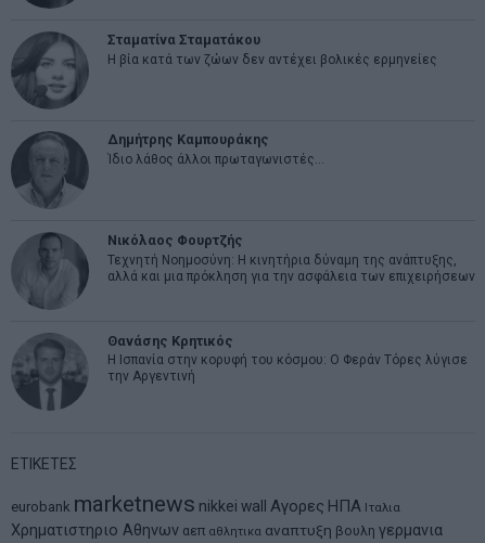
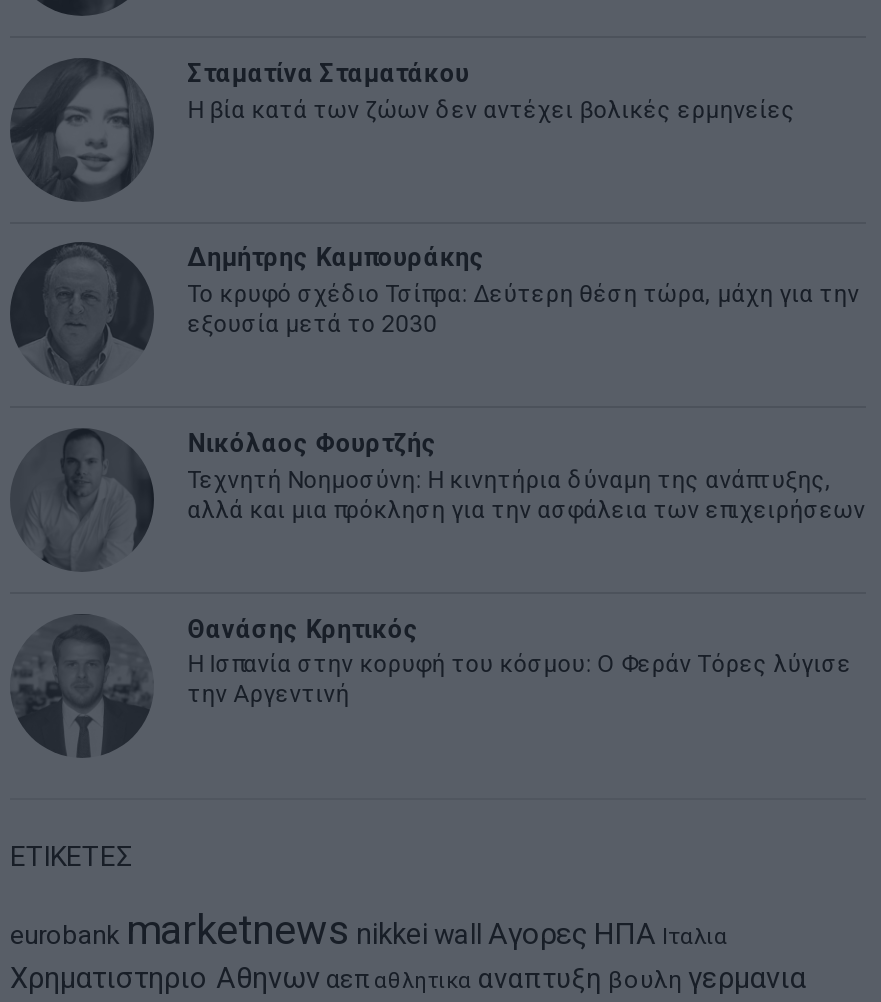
- Ίδιο λάθος άλλοι πρωταγωνιστές…
+ Το κρυφό σχέδιο Τσίπρα: Δεύτερη θέση τώρα, μάχη για την
+ εξουσία μετά το 2030
